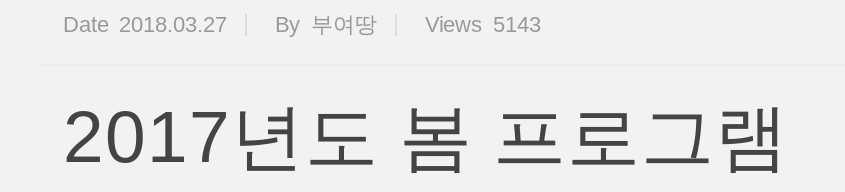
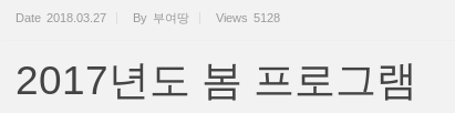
- Date 2018.03.27 By 부여땅 Views 5143
+ Date 2018.03.27 By 부여땅 Views 5128
